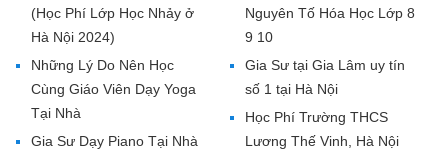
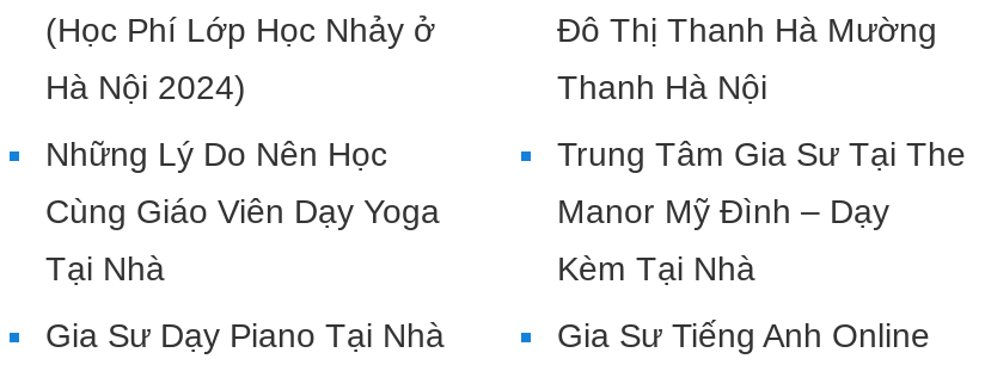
- Nguyên Tố Hóa Học Lớp 8
+ Đô Thị Thanh Hà Mường

- 9 10
+ Thanh Hà Nội

- Gia Sư tại Gia Lâm uy tín
+ Trung Tâm Gia Sư Tại The

- số 1 tại Hà Nội
+ Manor Mỹ Đình – Dạy

- Học Phí Trường THCS
+ Kèm Tại Nhà

- Lương Thế Vinh, Hà Nội
+ Gia Sư Tiếng Anh Online
